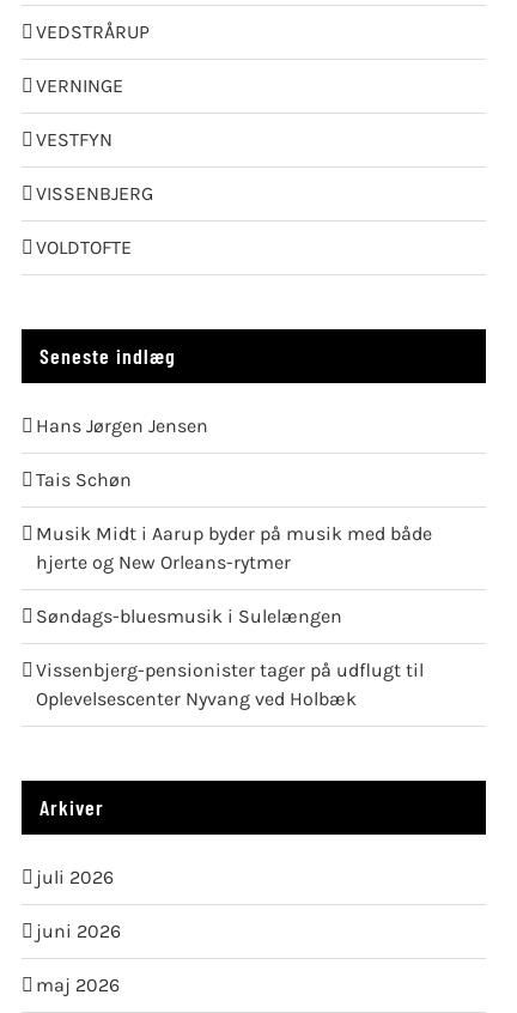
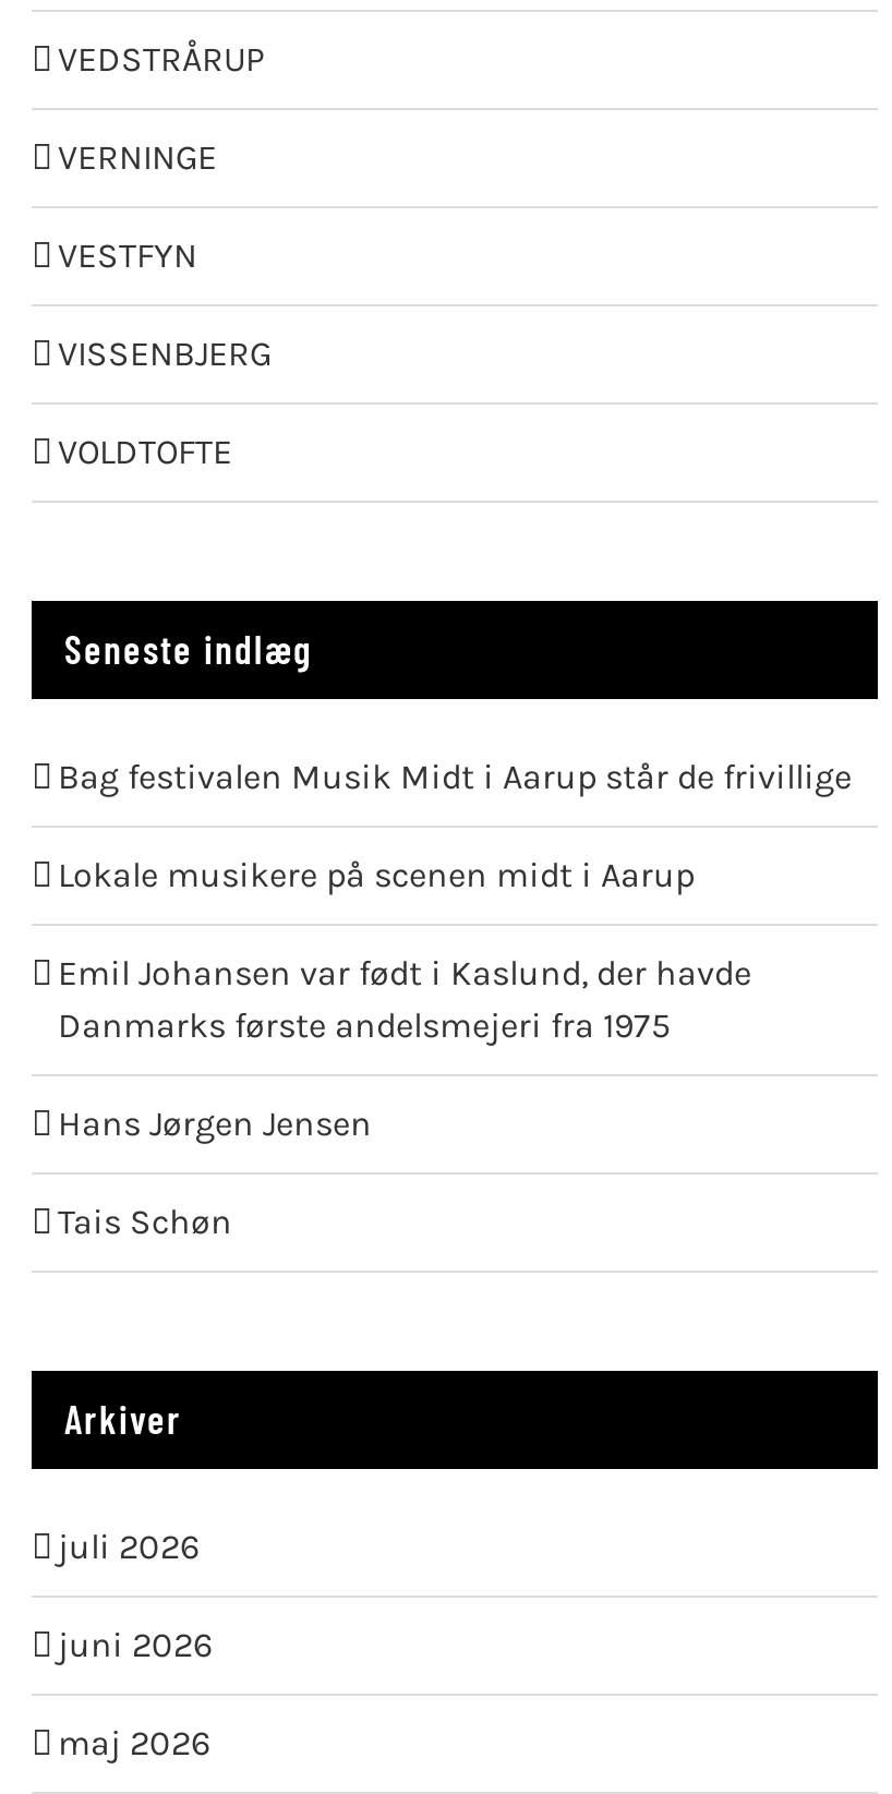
+ Bag festivalen Musik Midt i Aarup står de frivillige
+ Lokale musikere på scenen midt i Aarup
+ Emil Johansen var født i Kaslund, der havde
+ Danmarks første andelsmejeri fra 1975

moved down: Hans Jørgen Jensen | Tais Schøn

- Musik Midt i Aarup byder på musik med både
- hjerte og New Orleans-rytmer
- Søndags-bluesmusik i Sulelængen
- Vissenbjerg-pensionister tager på udflugt til
- Oplevelsescenter Nyvang ved Holbæk
